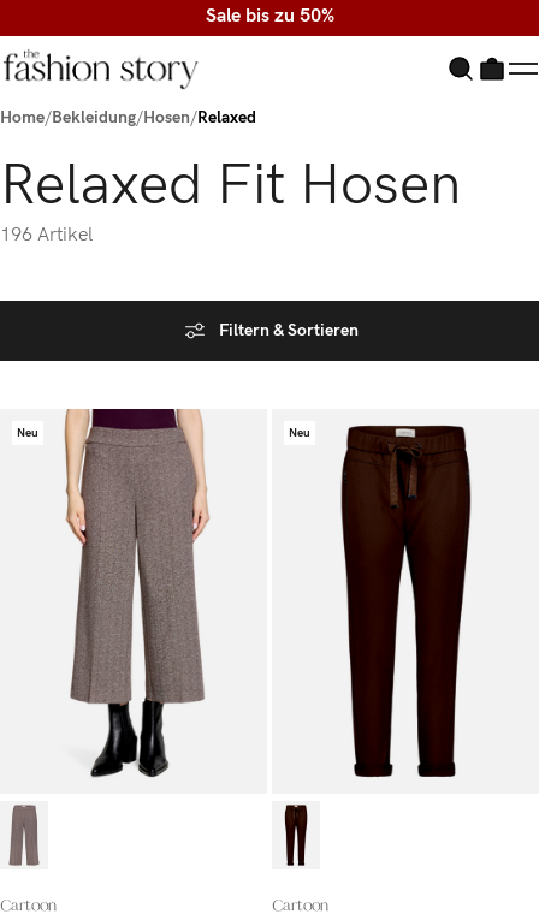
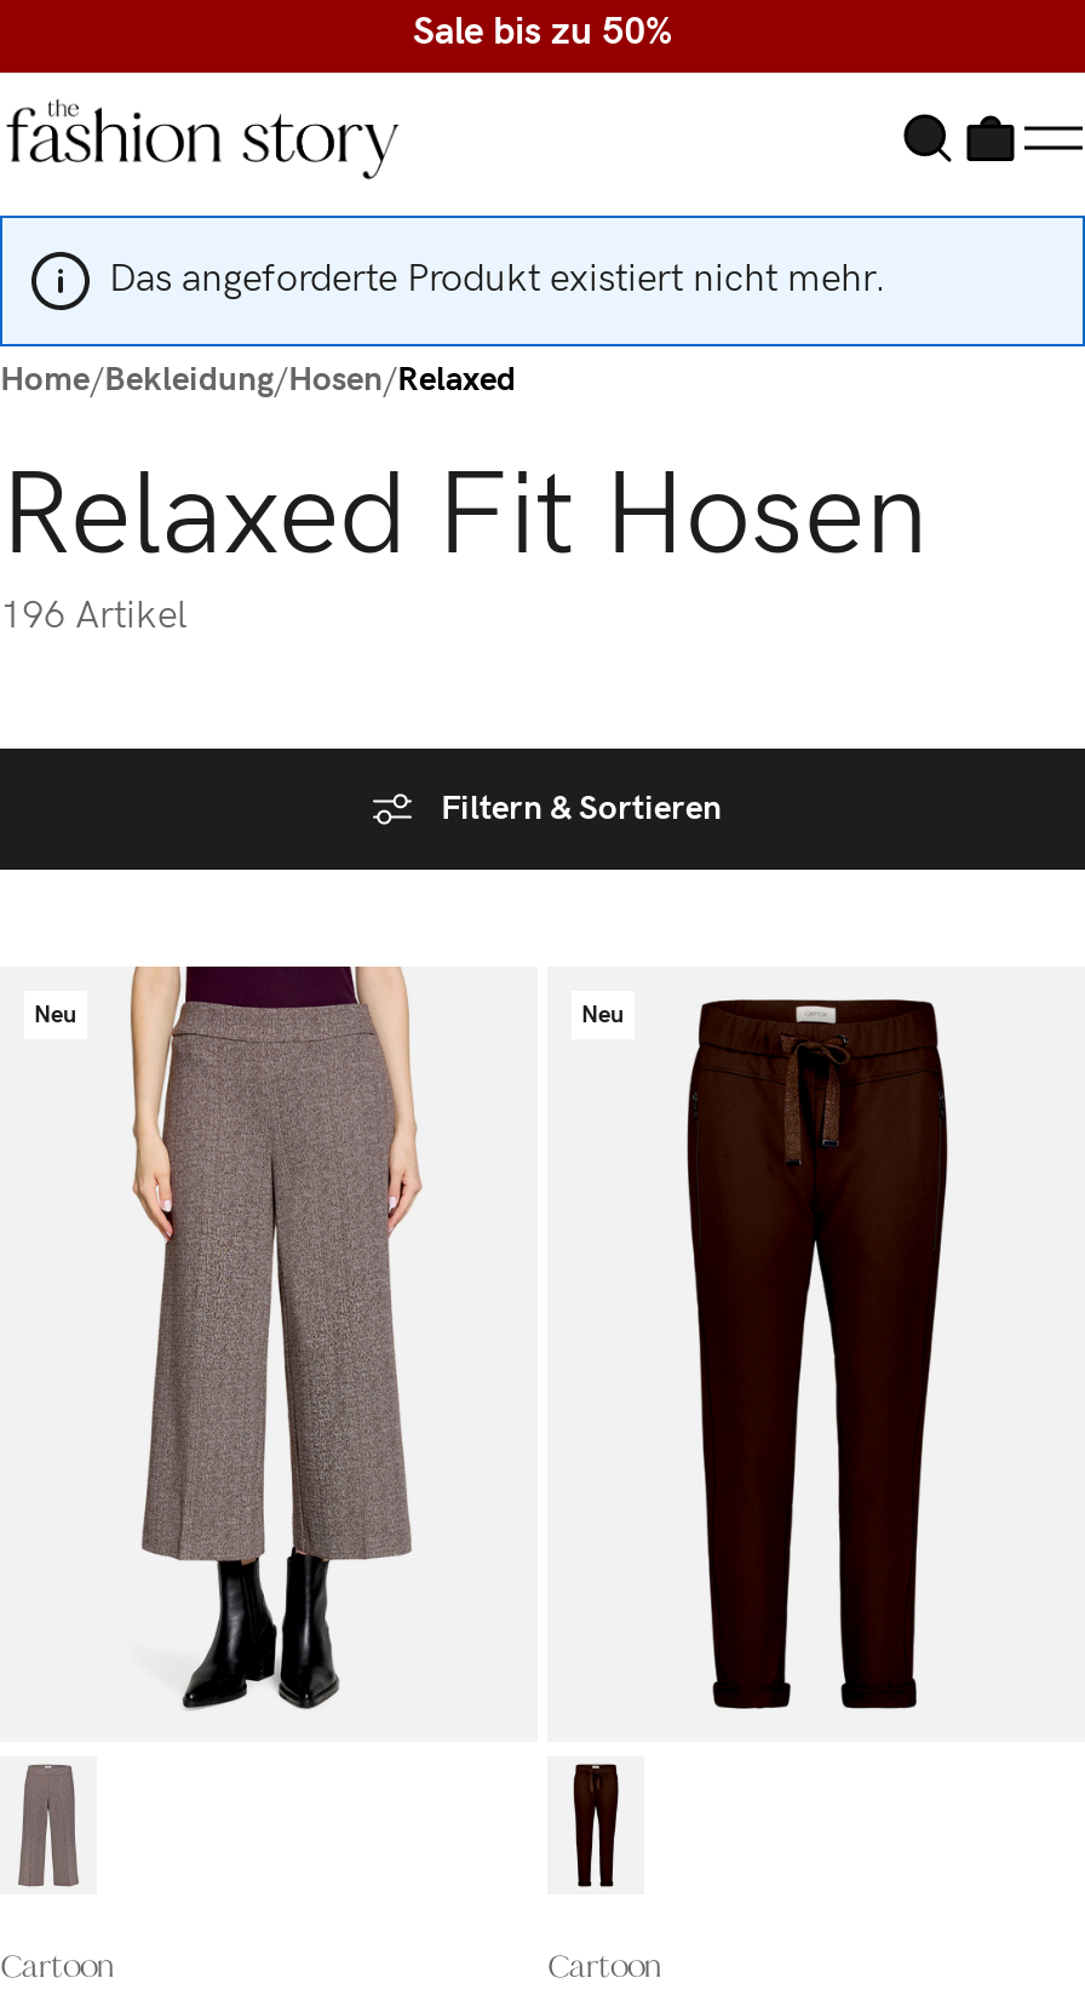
+ Das angeforderte Produkt existiert nicht mehr.
